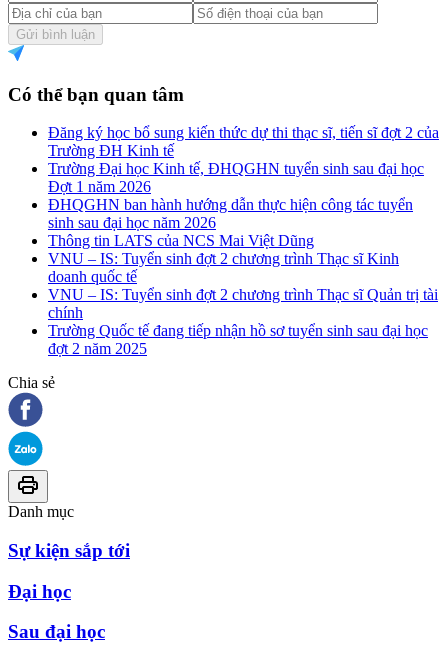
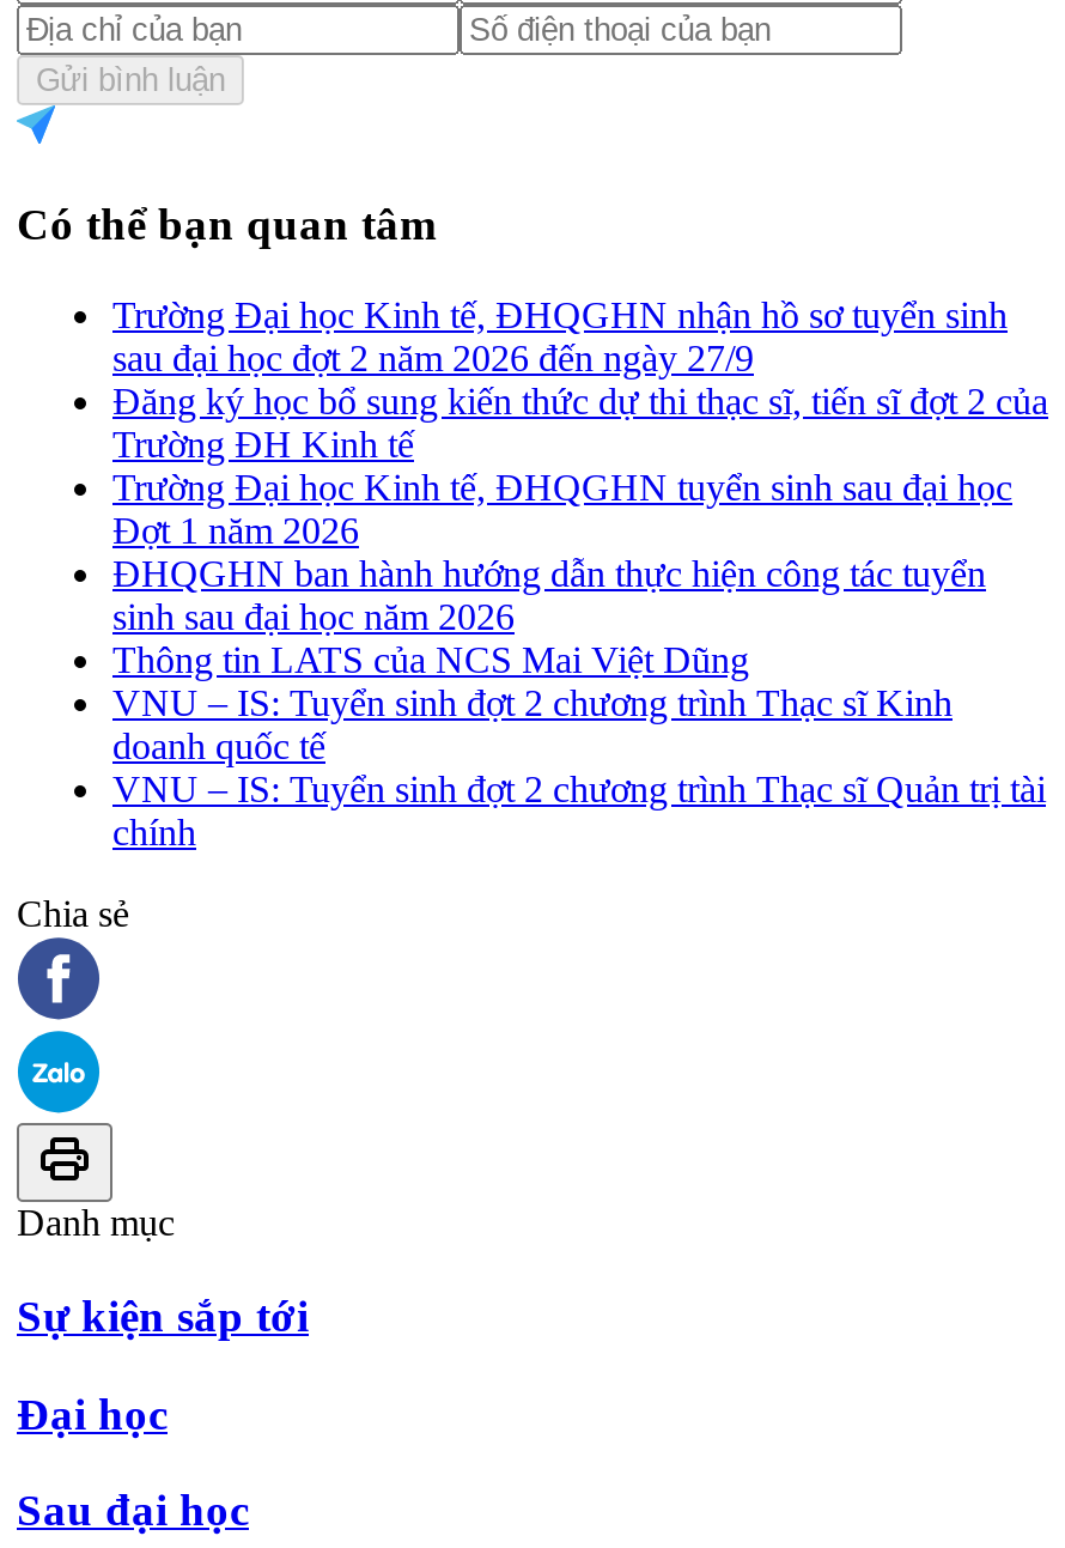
+ Trường Đại học Kinh tế, ĐHQGHN nhận hồ sơ tuyển sinh
+ sau đại học đợt 2 năm 2026 đến ngày 27/9

moved down: Đăng ký học bổ sung kiến thức dự thi thạc sĩ, tiến sĩ đợt 2 của | Trường ĐH Kinh tế | Trường Đại học Kinh tế, ĐHQGHN tuyển sinh sau đại học | ... | VNU – IS: Tuyển sinh đợt 2 chương trình Thạc sĩ Quản trị tài | chính

- Trường Quốc tế đang tiếp nhận hồ sơ tuyển sinh sau đại học
- đợt 2 năm 2025
